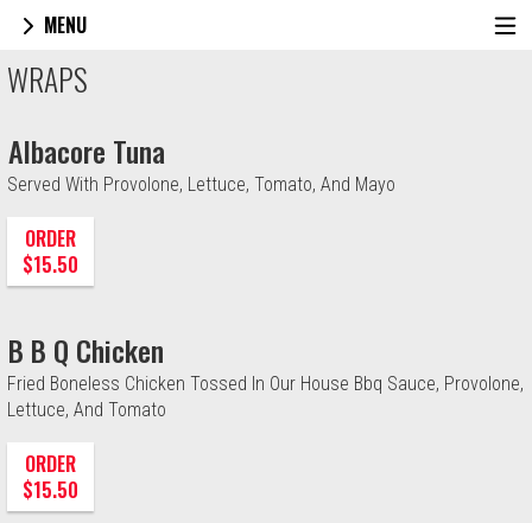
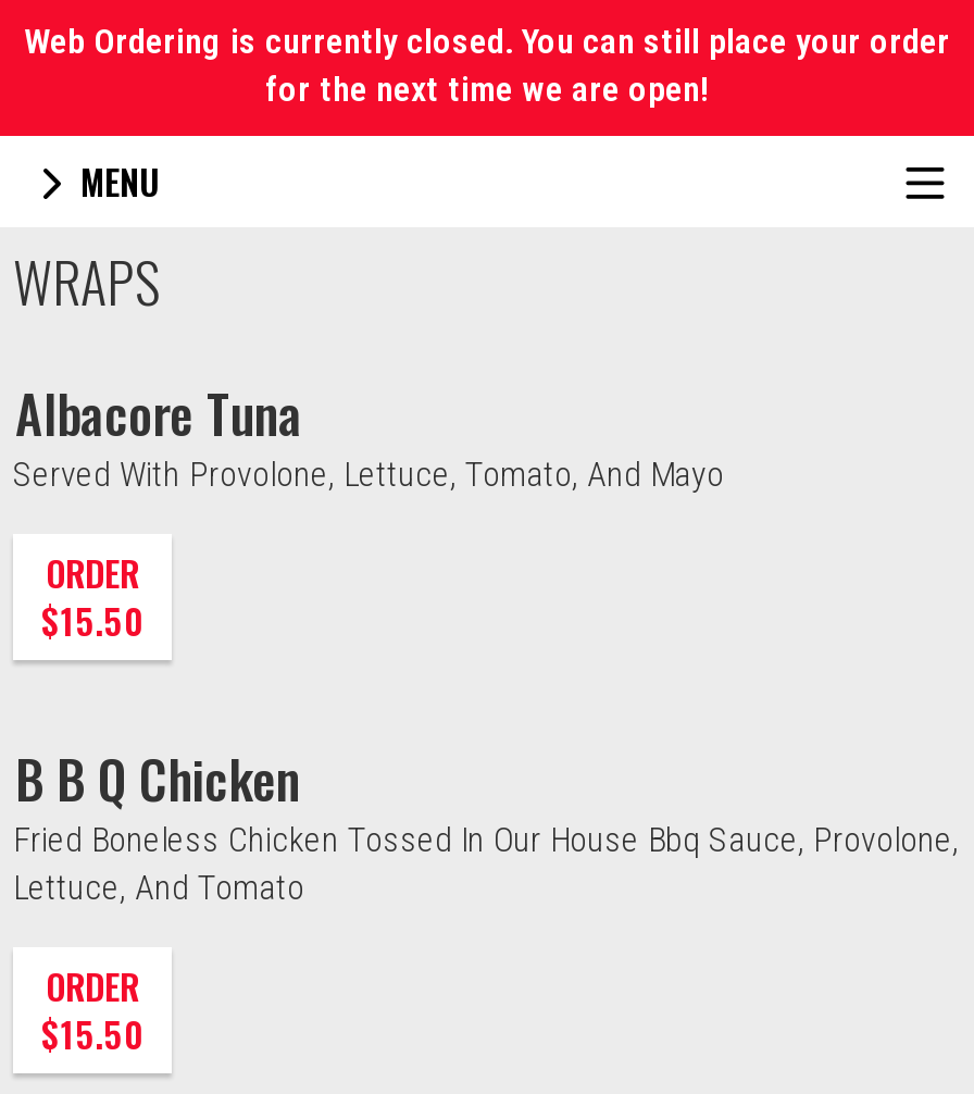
+ Web Ordering is currently closed. You can still place your order
+ for the next time we are open!
